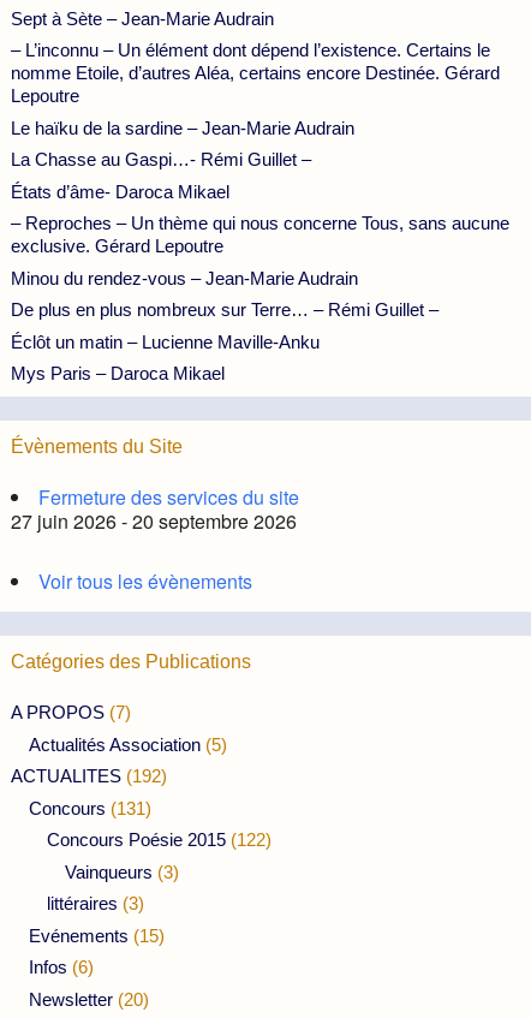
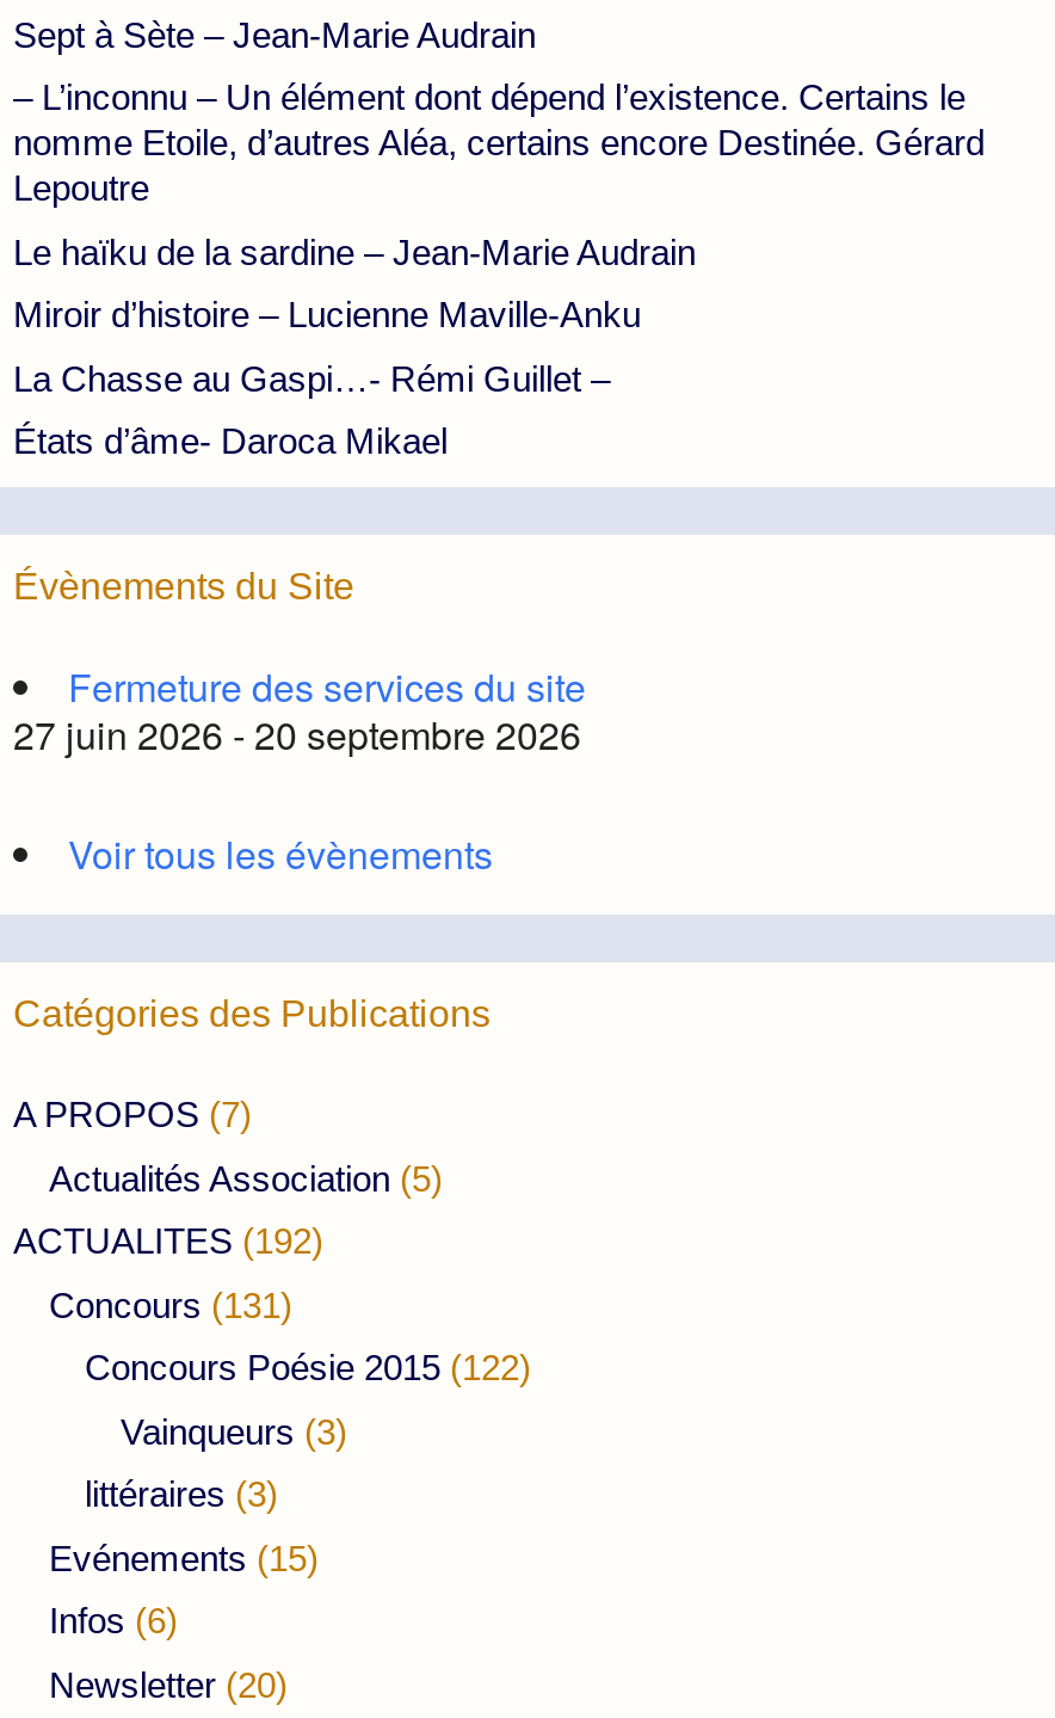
+ Miroir d’histoire – Lucienne Maville-Anku

moved down: La Chasse au Gaspi…- Rémi Guillet – | États d’âme- Daroca Mikael

- – Reproches – Un thème qui nous concerne Tous, sans aucune
- exclusive. Gérard Lepoutre
- Minou du rendez-vous – Jean-Marie Audrain
- De plus en plus nombreux sur Terre… – Rémi Guillet –
- Éclôt un matin – Lucienne Maville-Anku
- Mys Paris – Daroca Mikael
